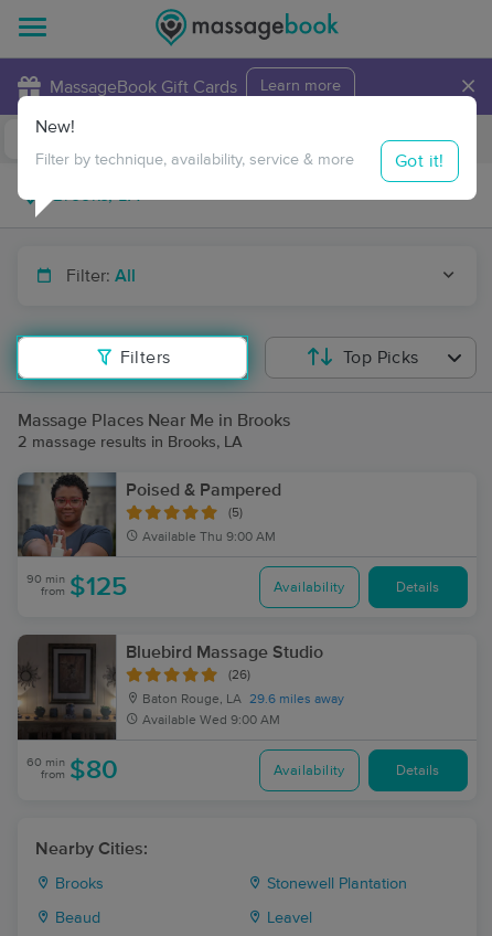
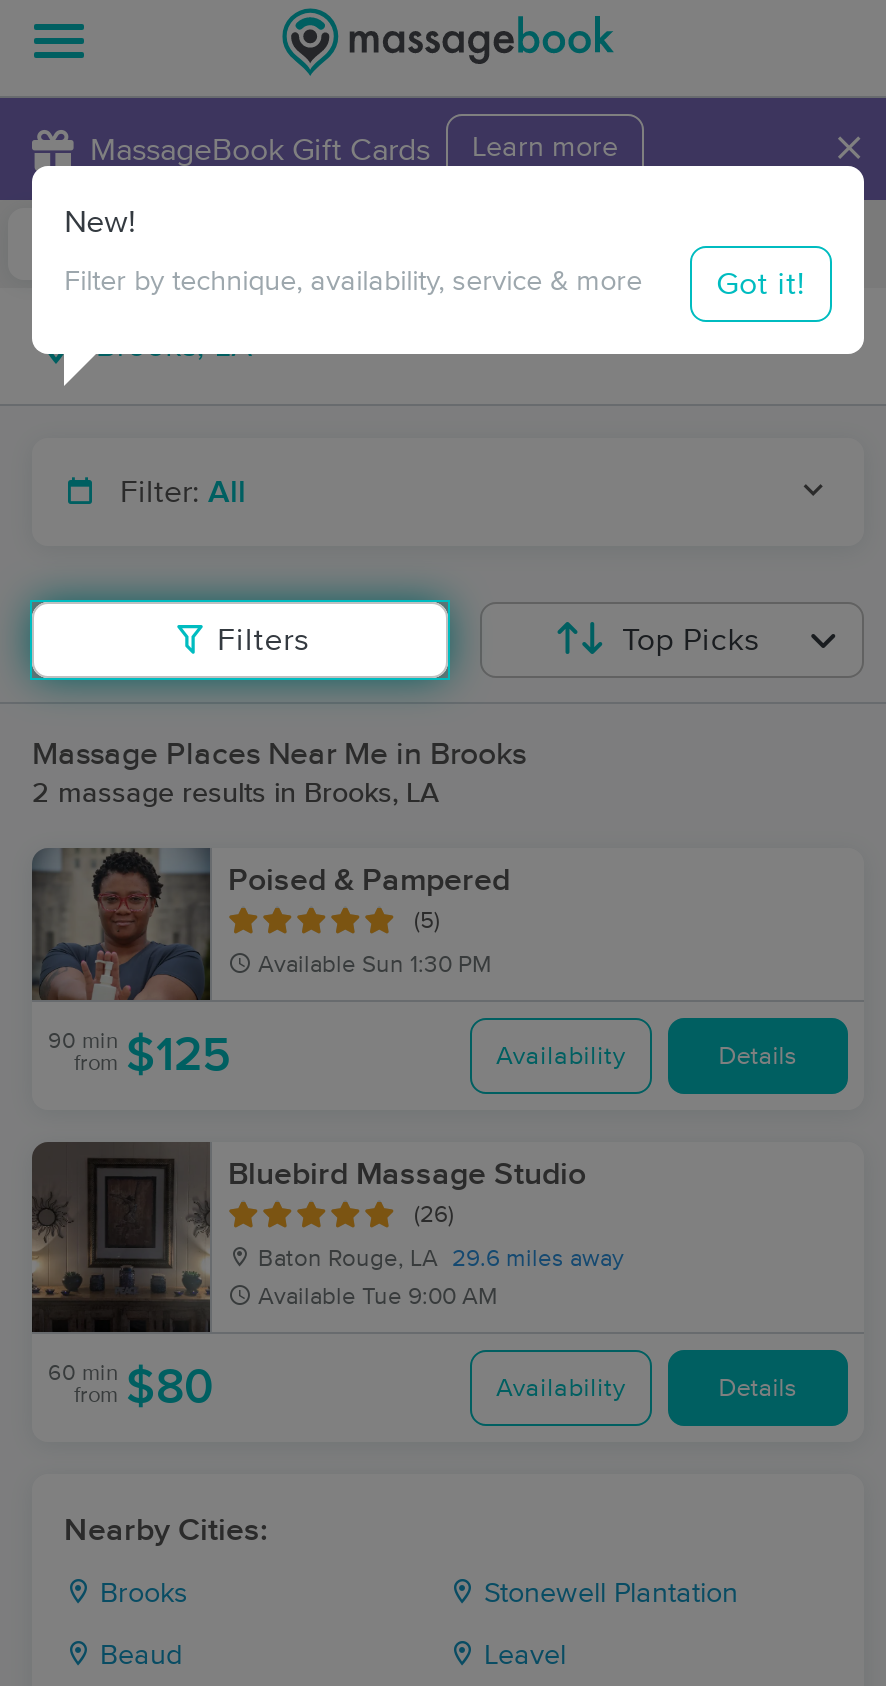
- Available Thu 9:00 AM
+ Available Sun 1:30 PM

- Available Wed 9:00 AM
+ Available Tue 9:00 AM
